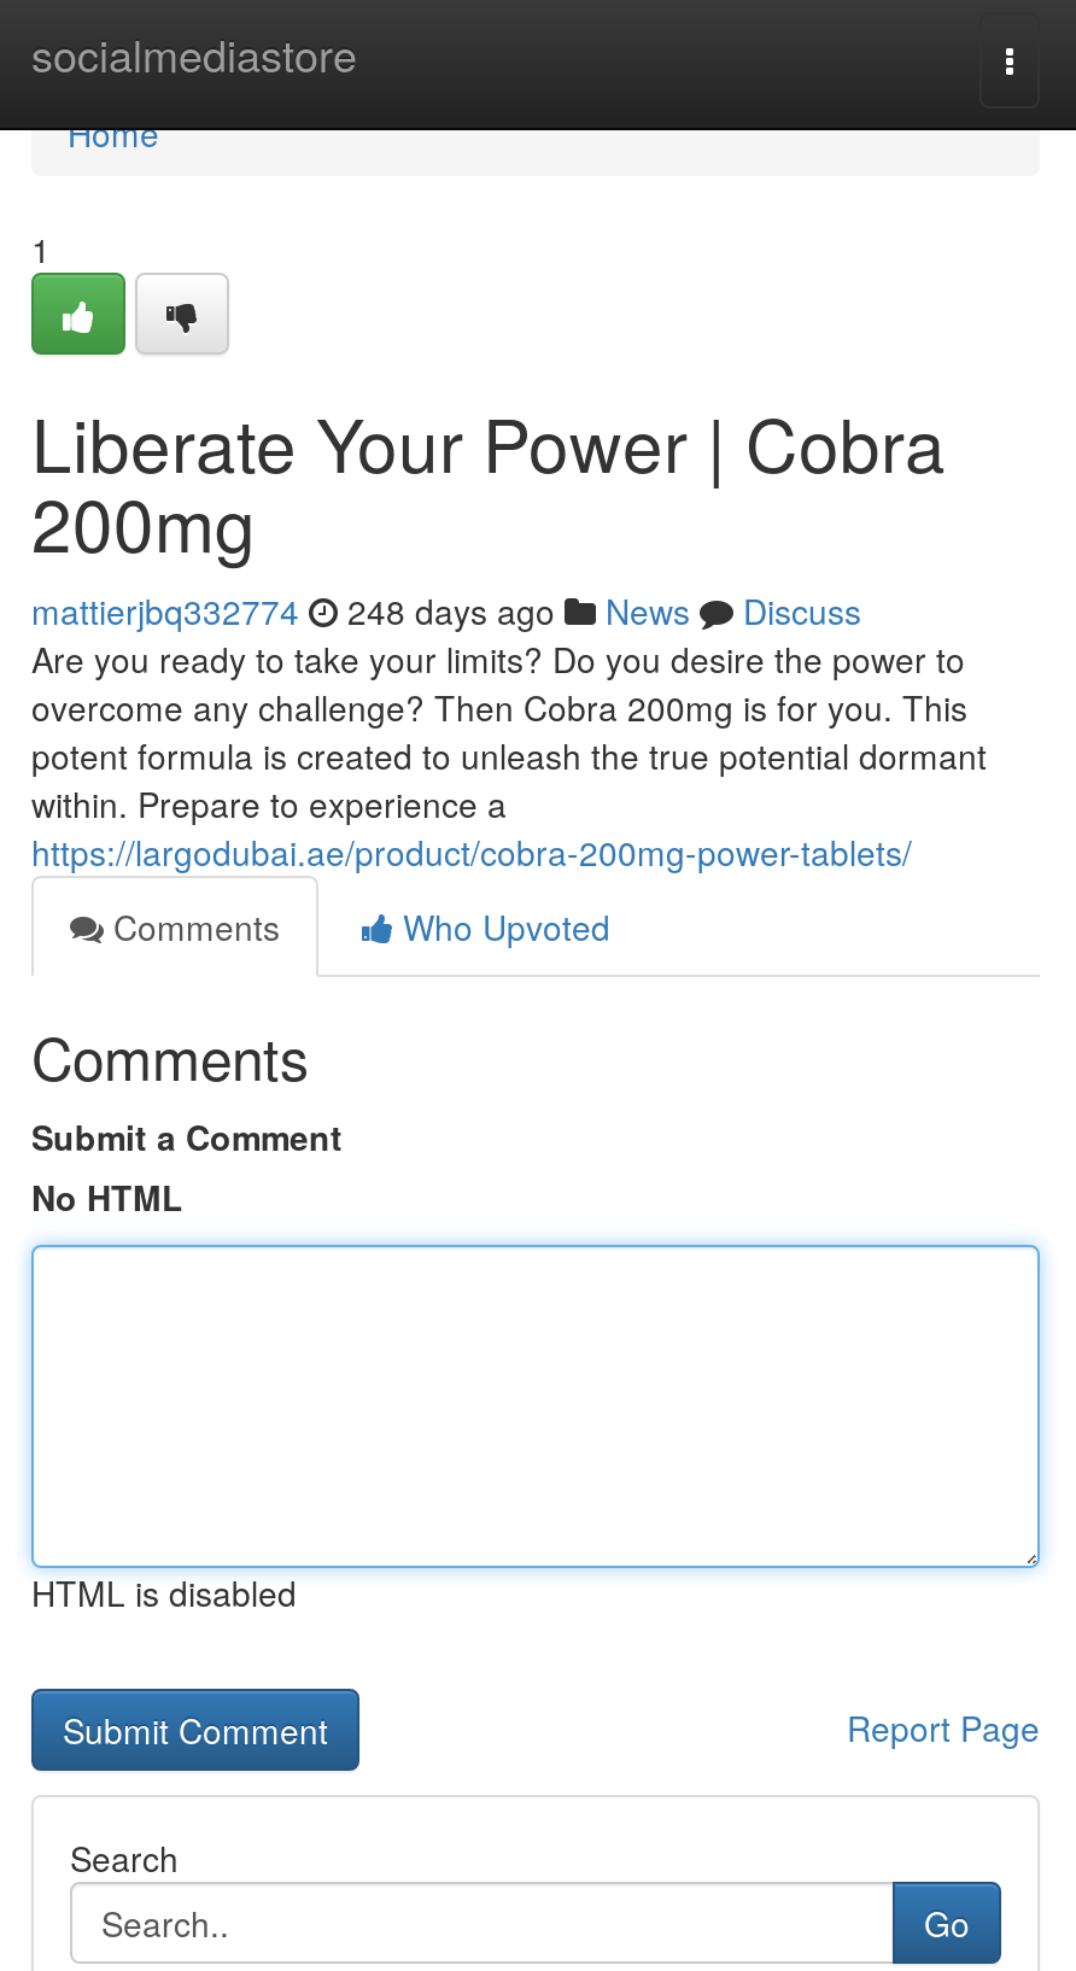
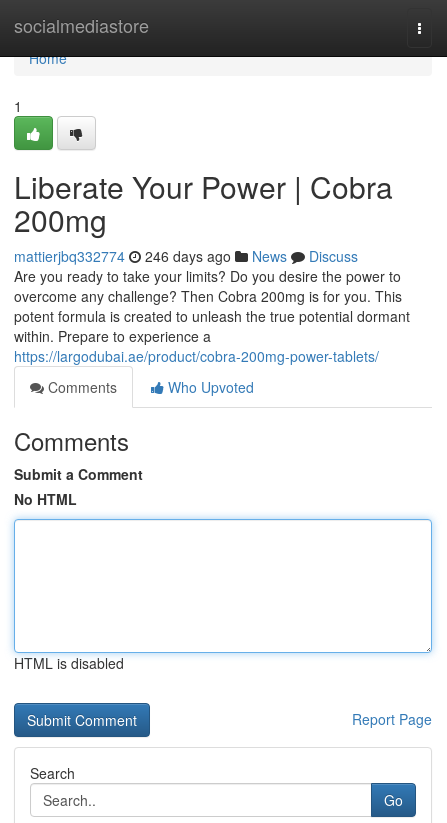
- mattierjbq332774 248 days ago News Discuss
+ mattierjbq332774 246 days ago News Discuss
